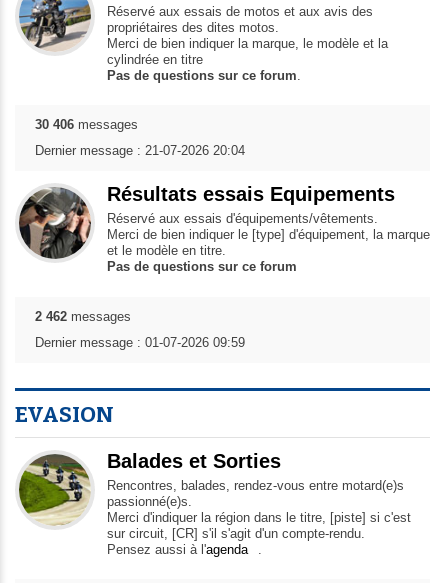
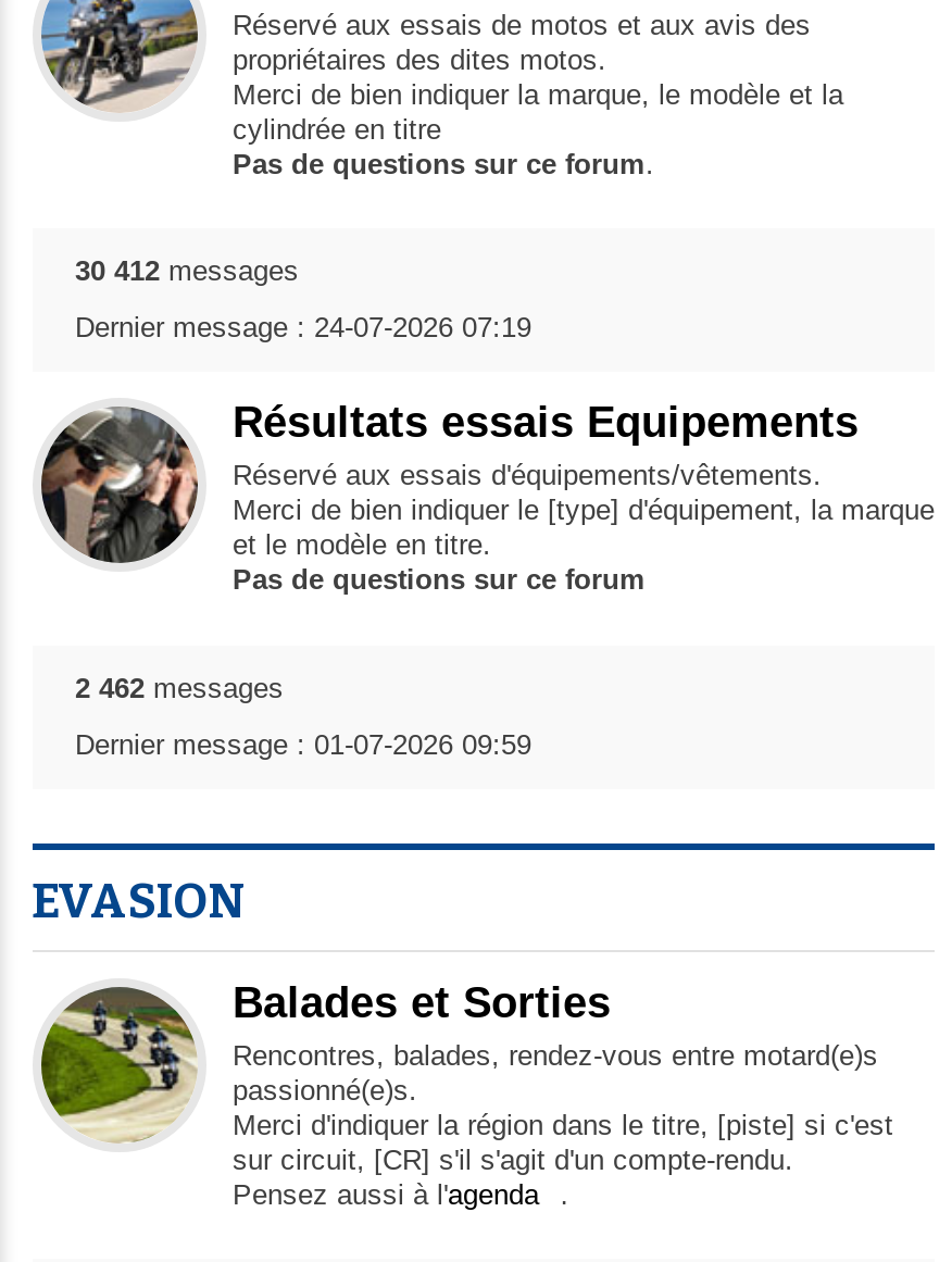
- 30 406 messages
+ 30 412 messages

- Dernier message : 21-07-2026 20:04
+ Dernier message : 24-07-2026 07:19
